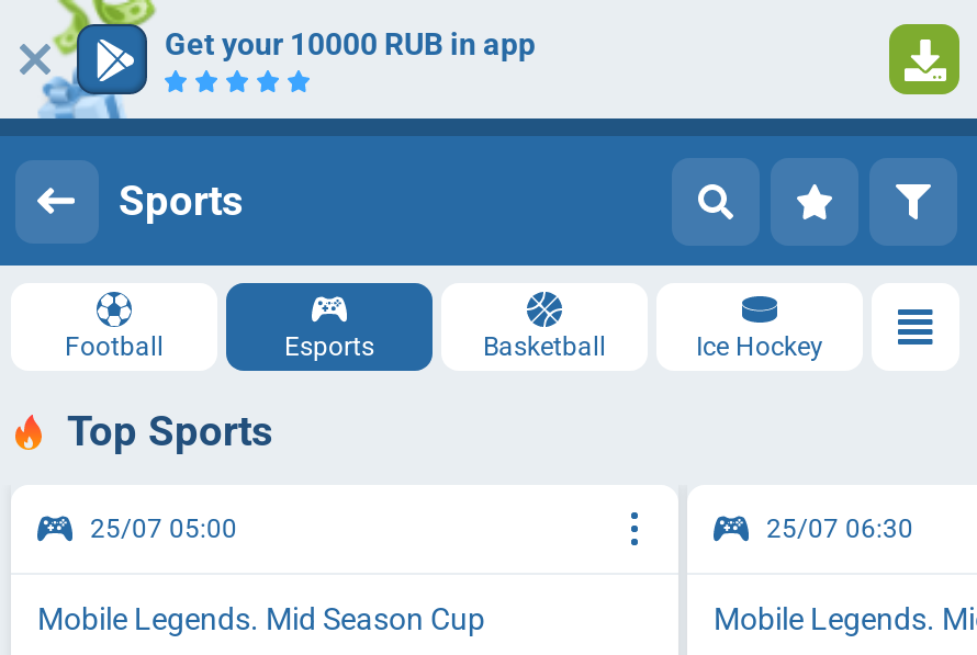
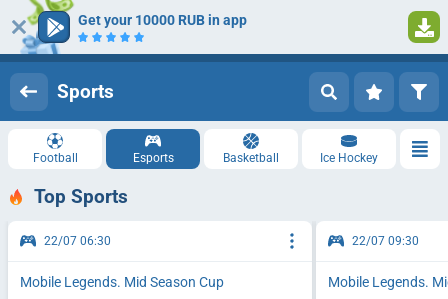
- 25/07 05:00
+ 22/07 06:30

- 25/07 06:30
+ 22/07 09:30
